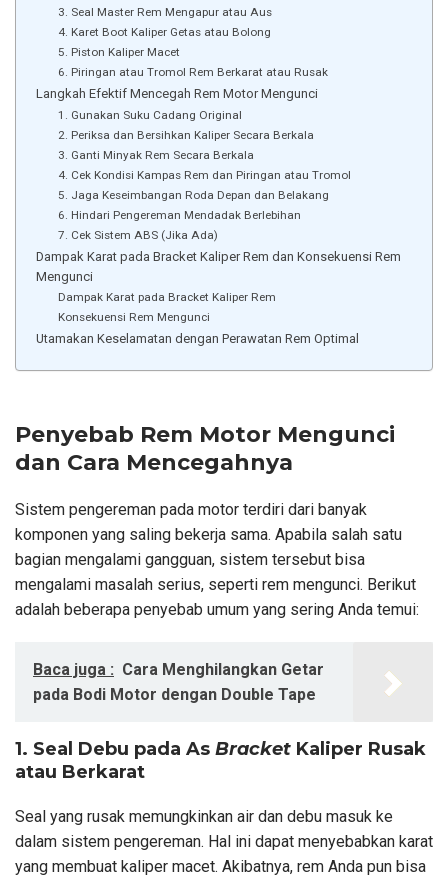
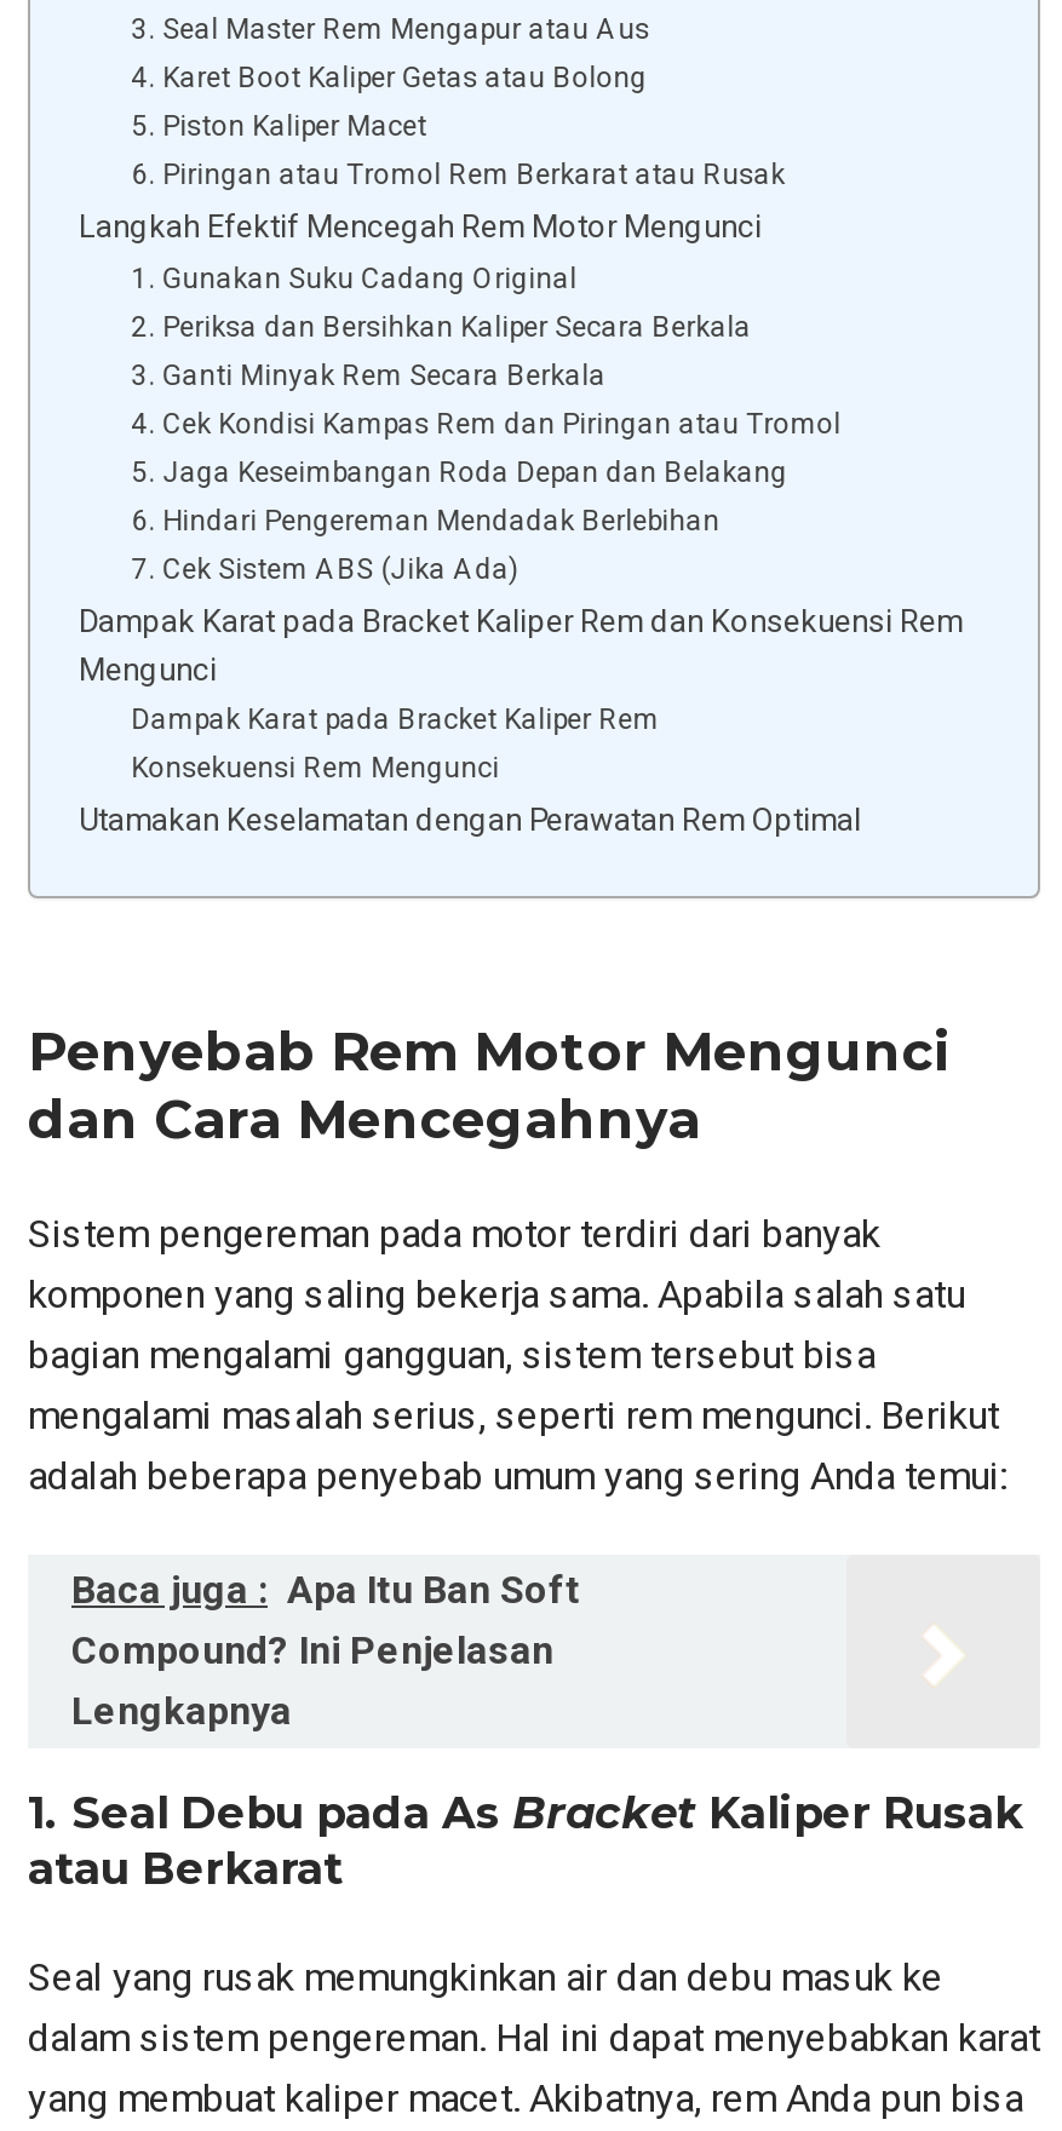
- Baca juga : Cara Menghilangkan Getar
- pada Bodi Motor dengan Double Tape
+ Baca juga : Apa Itu Ban Soft
+ Compound? Ini Penjelasan
+ Lengkapnya
